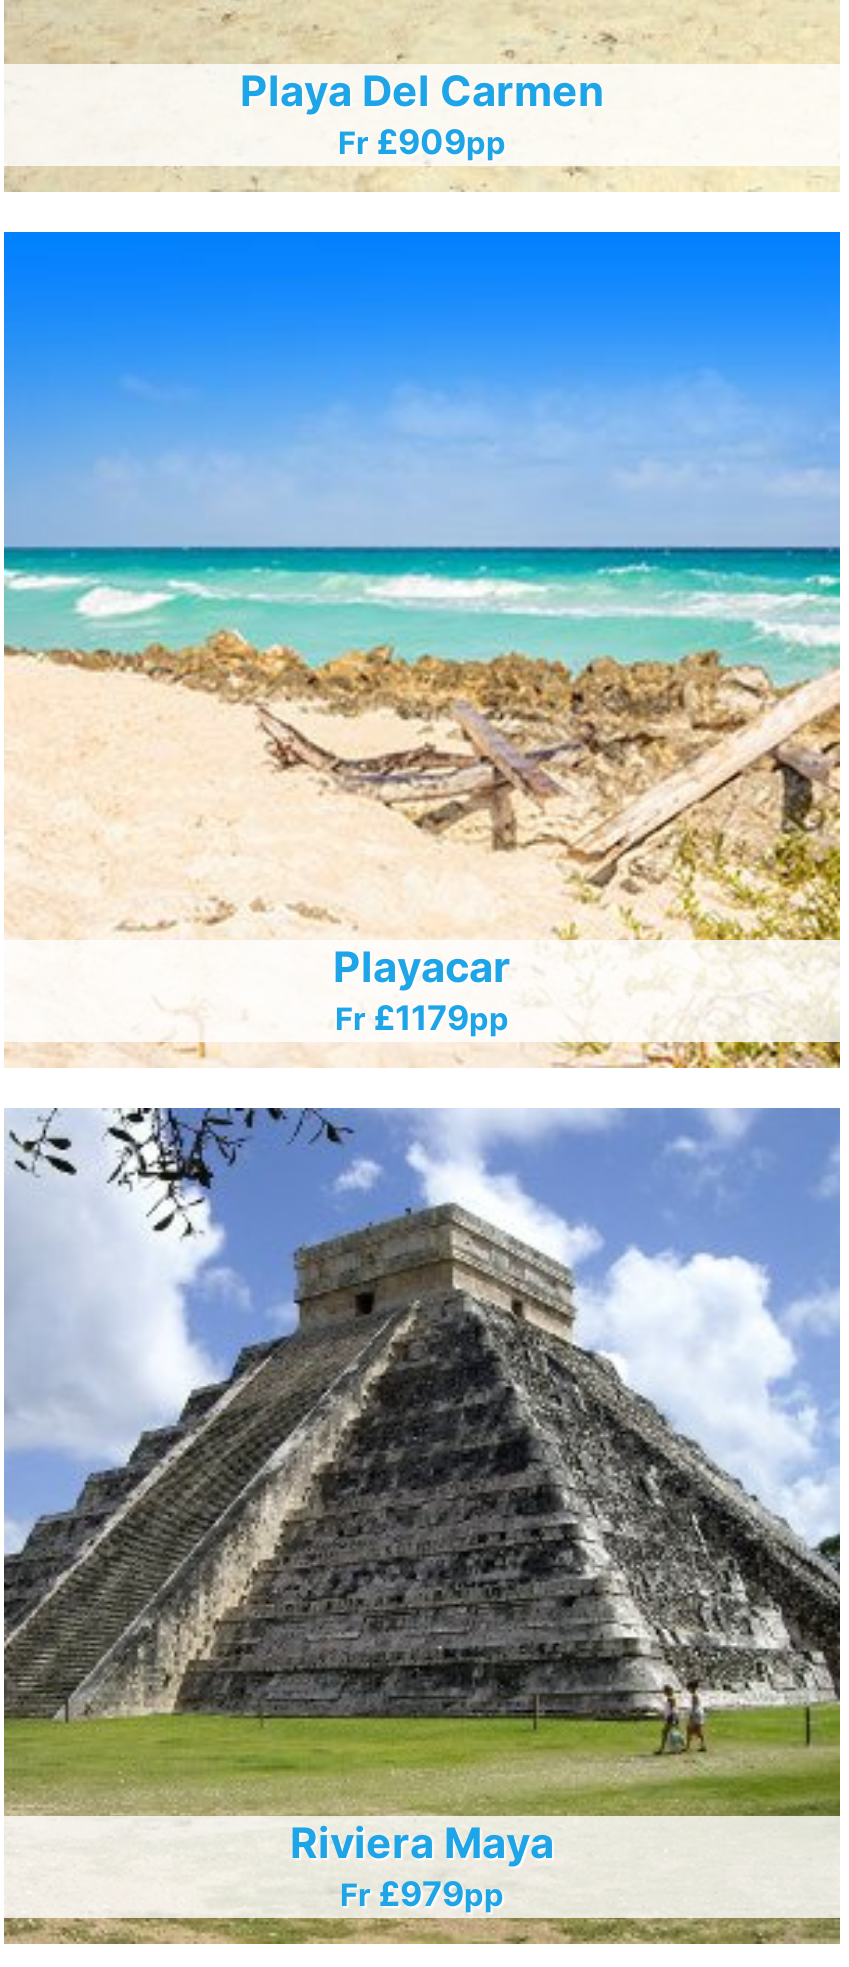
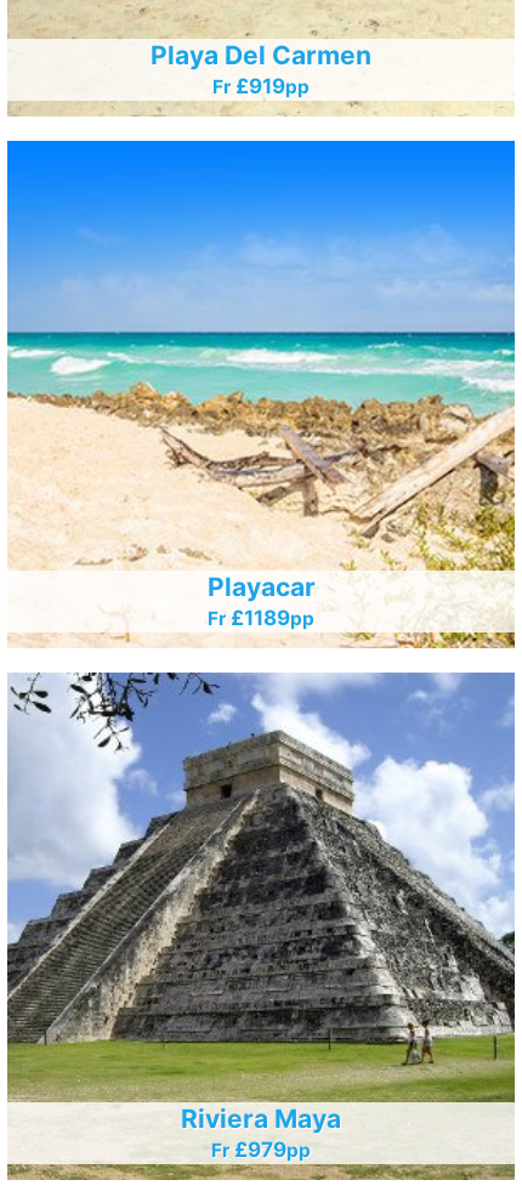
- Fr £909Pp
+ Fr £919Pp

- Fr £1179Pp
+ Fr £1189Pp
